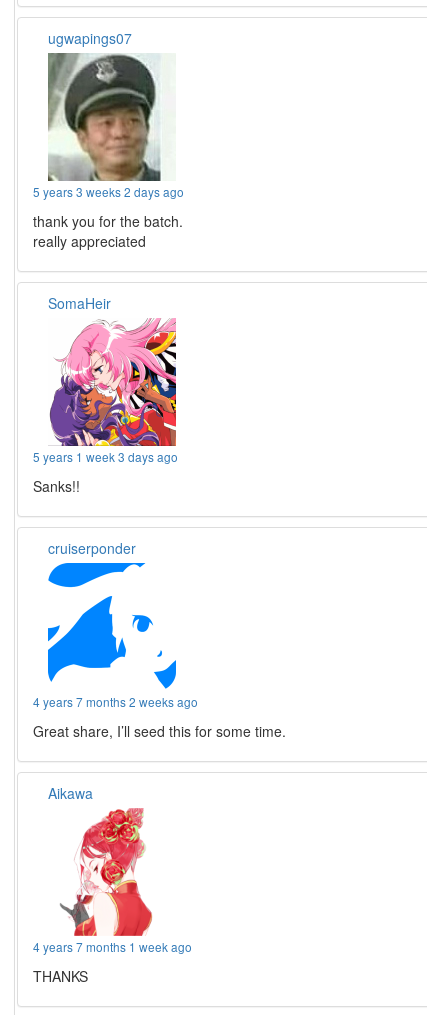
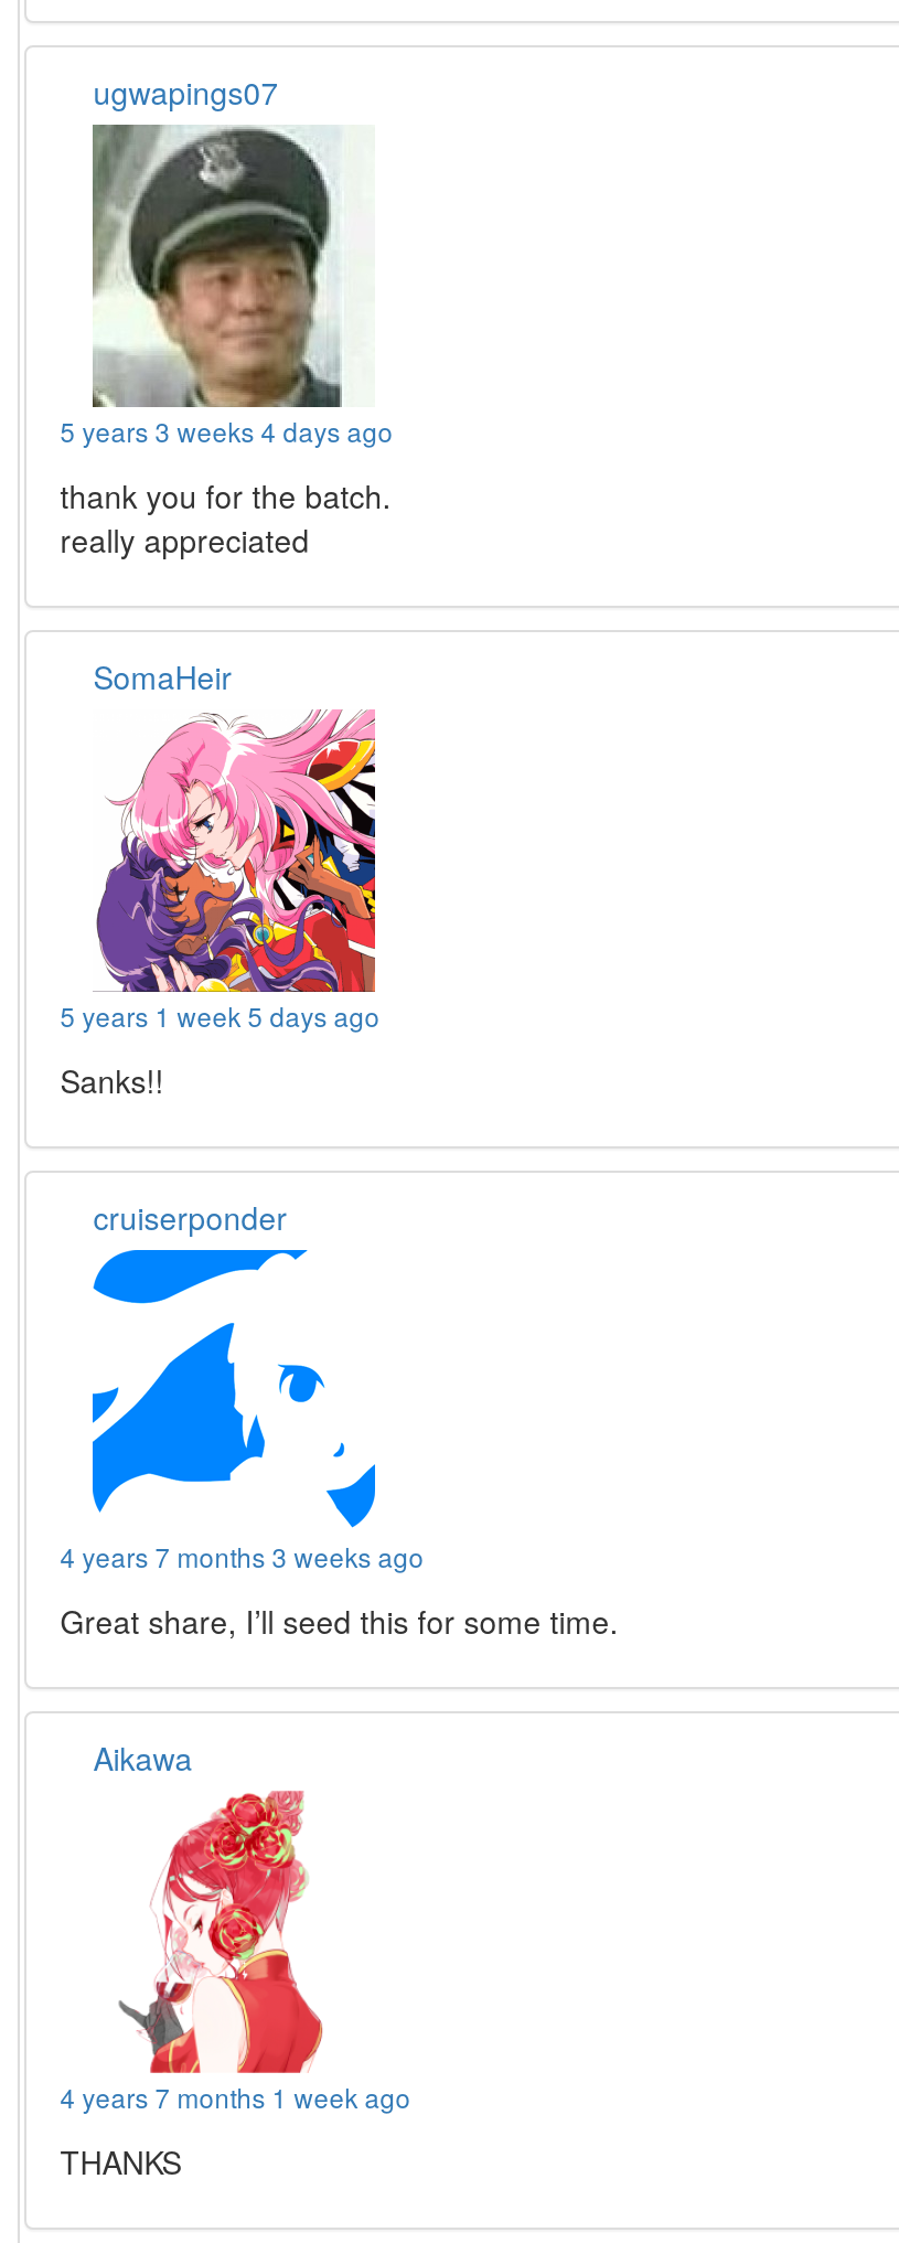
- 5 years 3 weeks 2 days ago
+ 5 years 3 weeks 4 days ago

- 5 years 1 week 3 days ago
+ 5 years 1 week 5 days ago

- 4 years 7 months 2 weeks ago
+ 4 years 7 months 3 weeks ago
